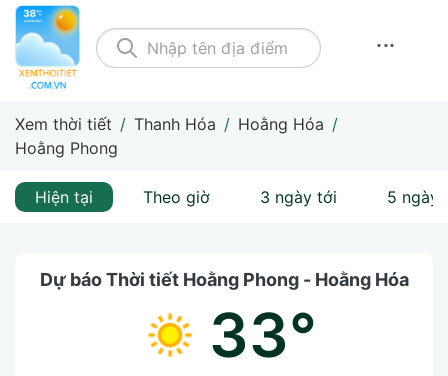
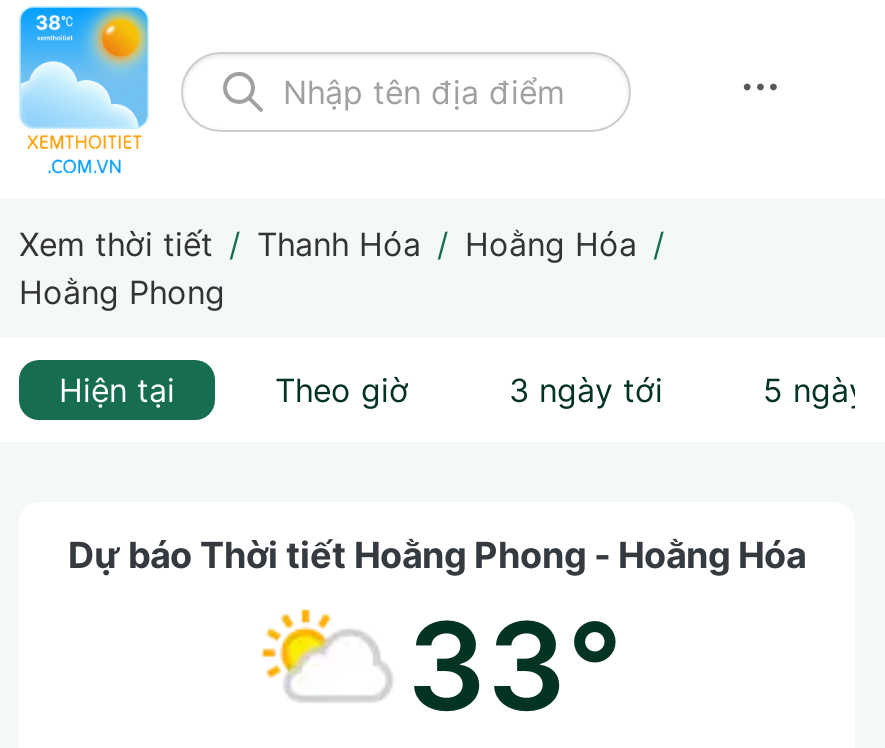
- [image]
+ [image]
